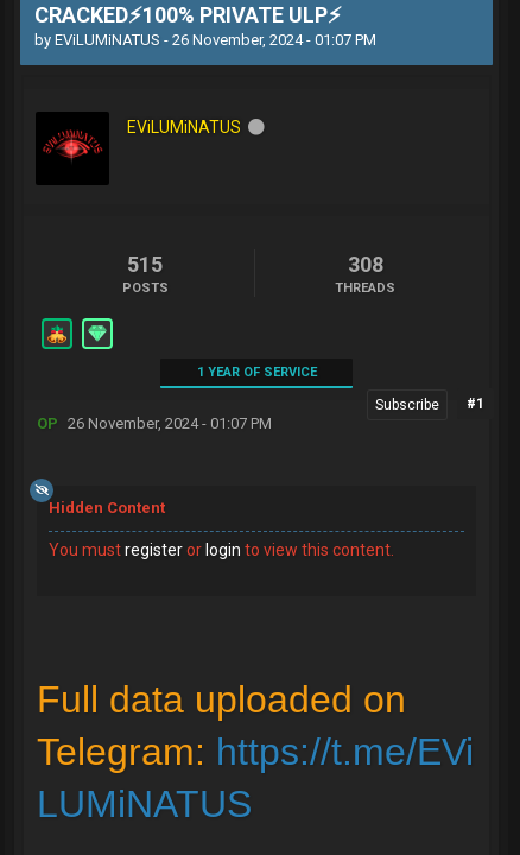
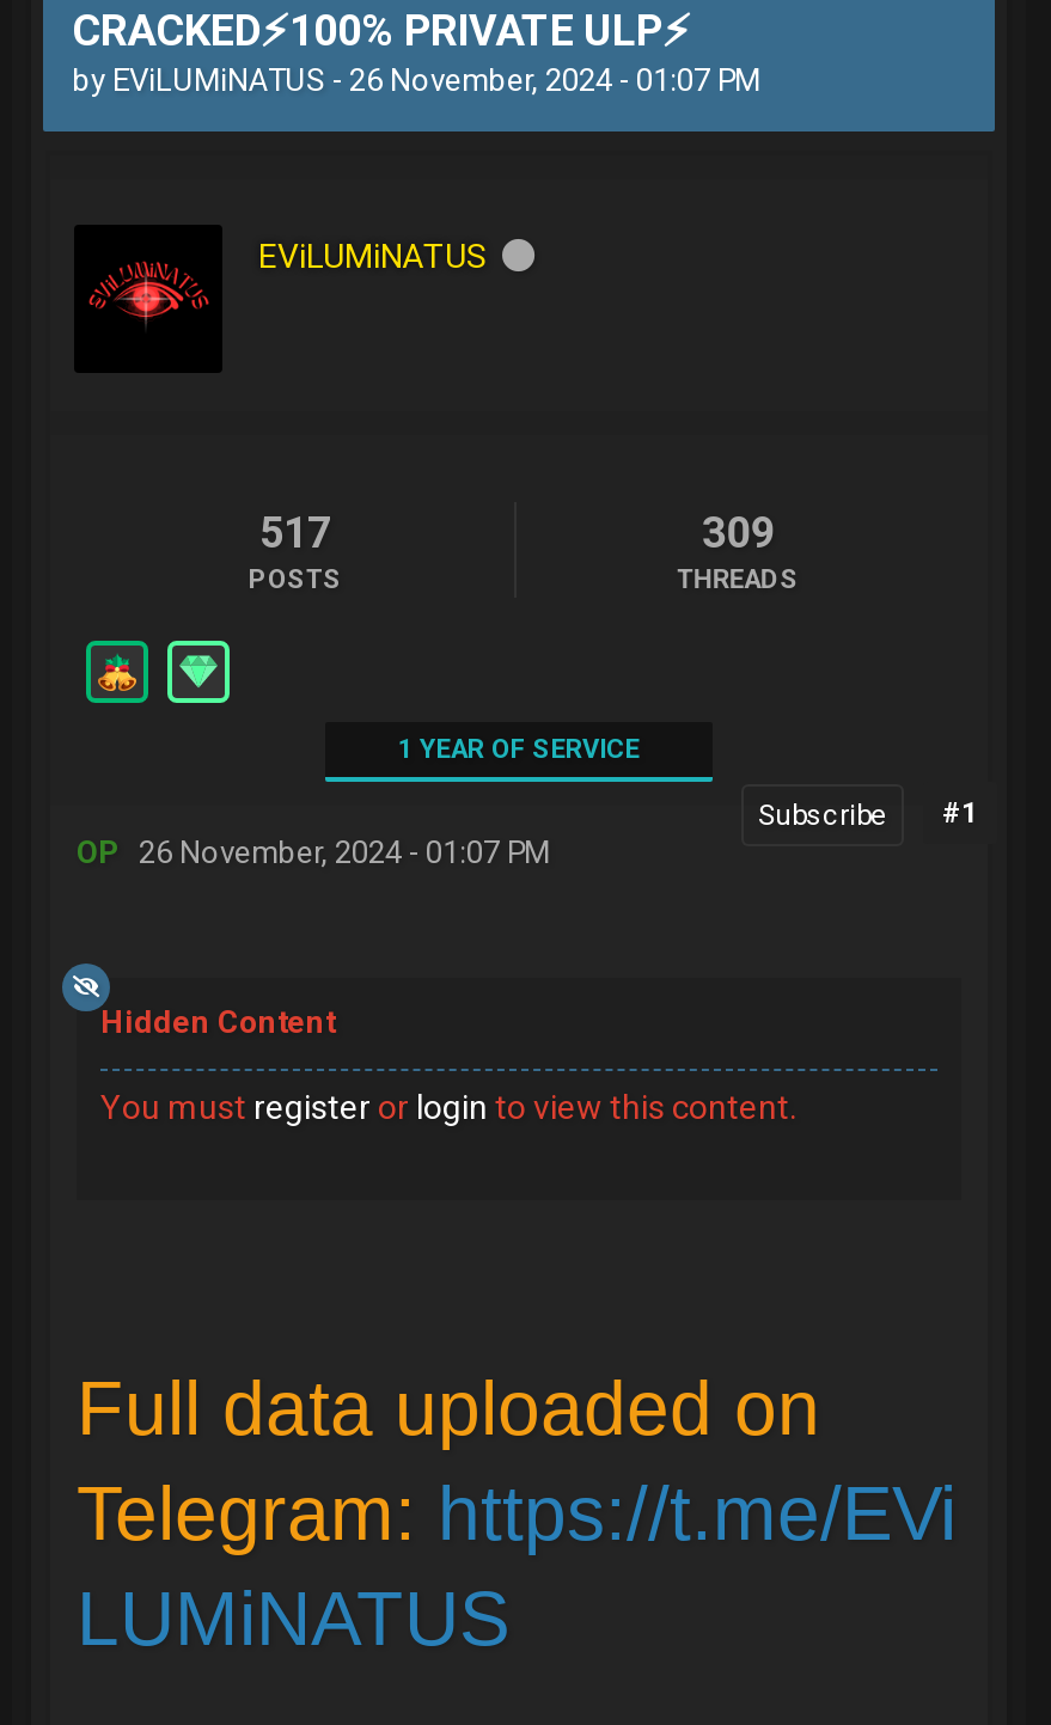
- 515
+ 517

- 308
+ 309
